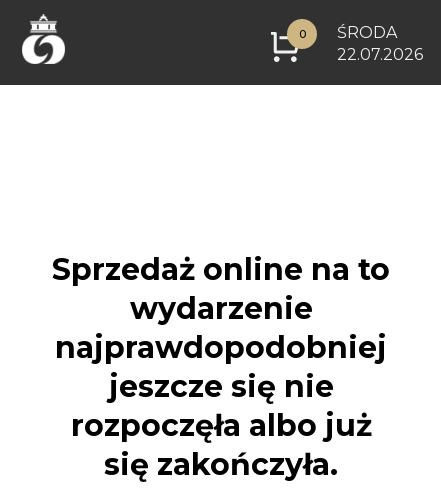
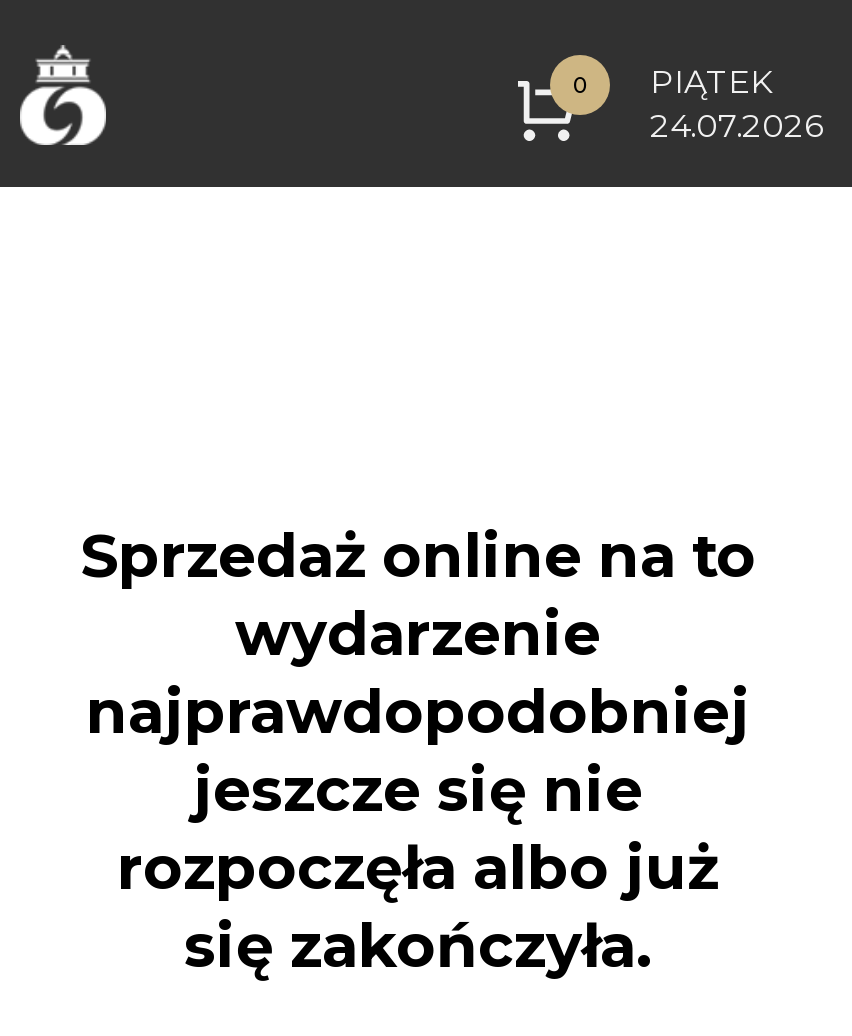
- ŚRODA
- 22.07.2026
+ PIĄTEK
+ 24.07.2026
